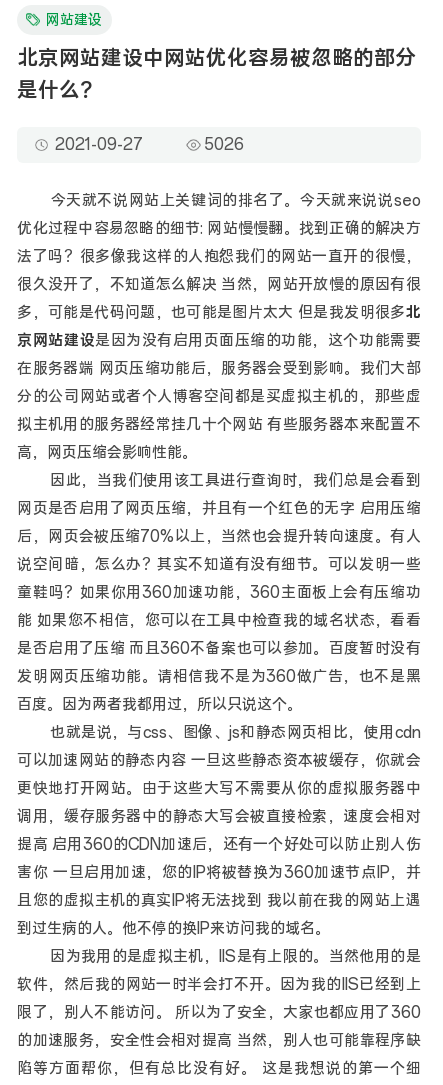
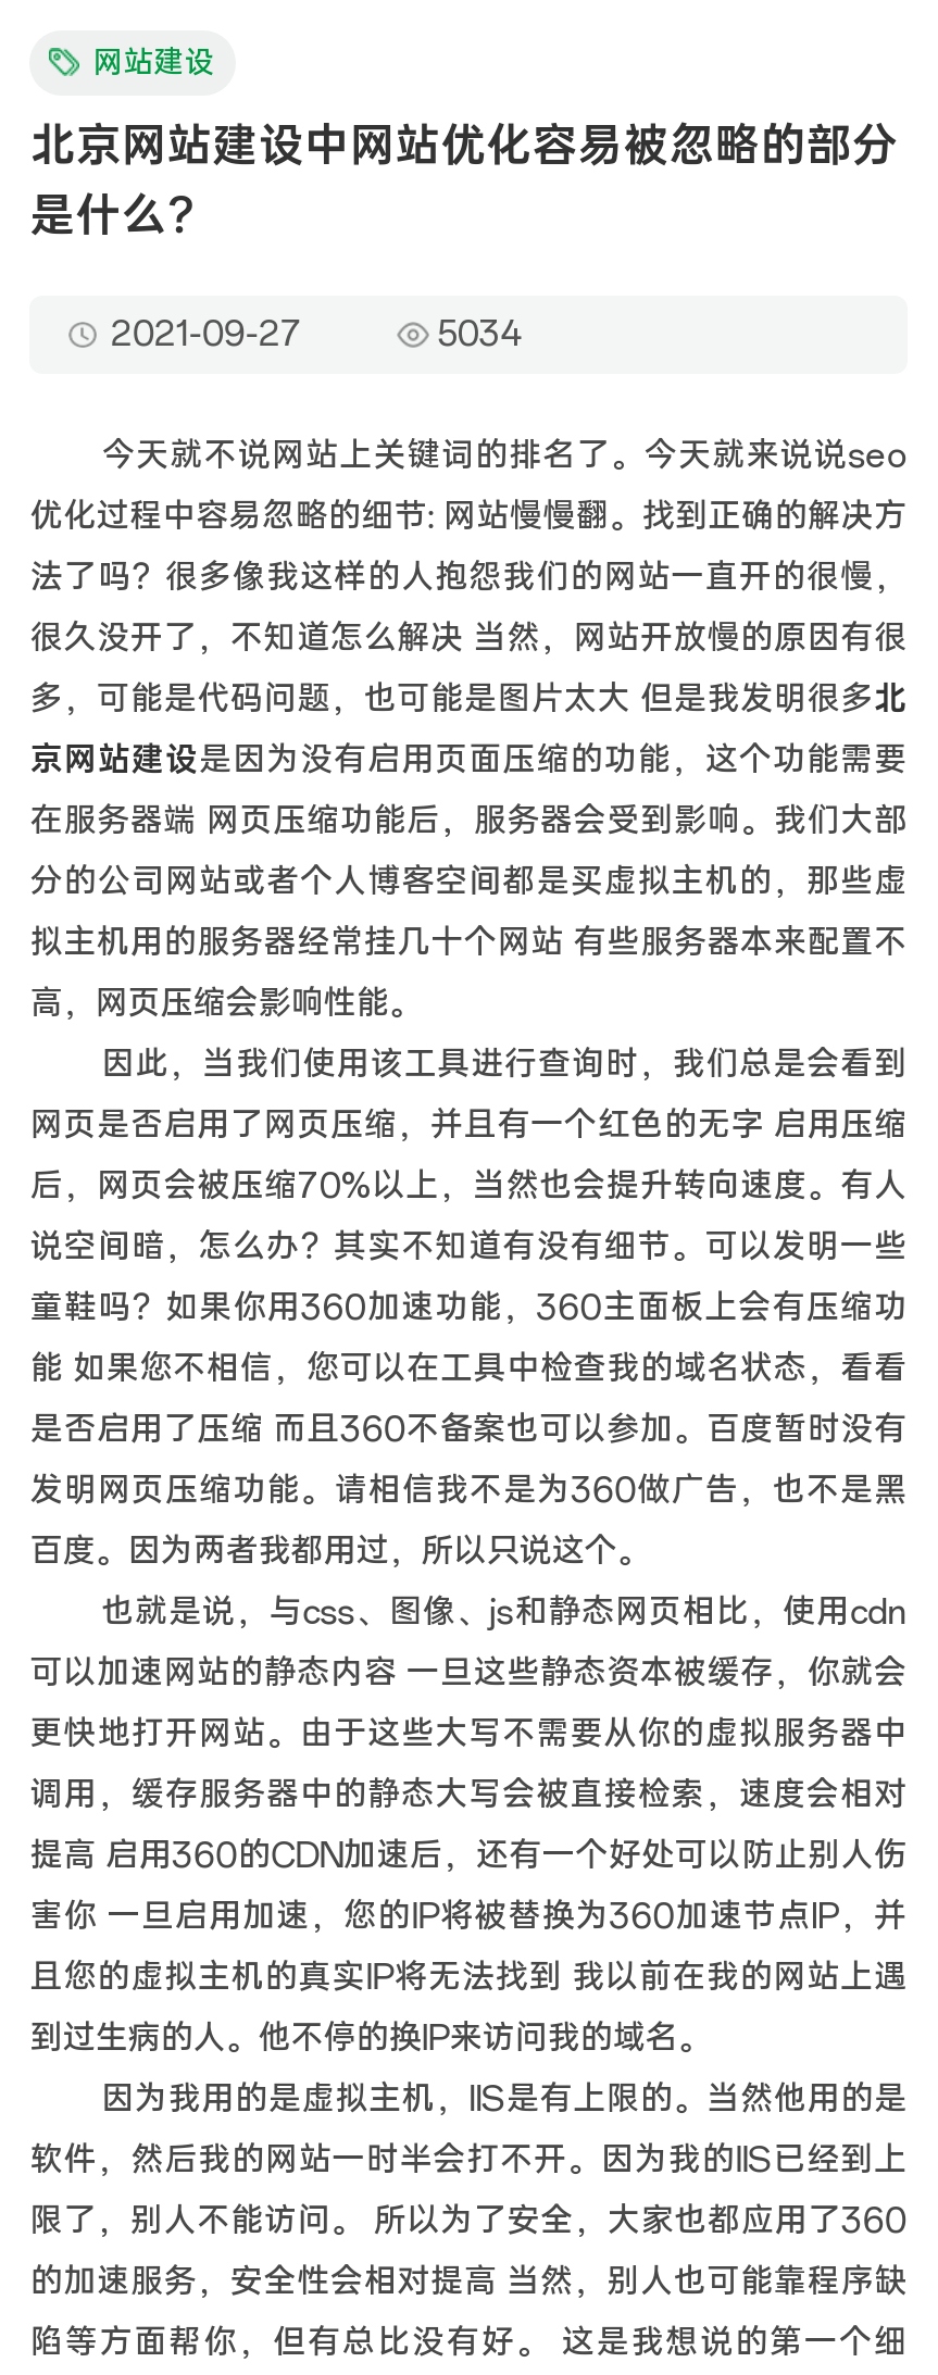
- 5026
+ 5034
